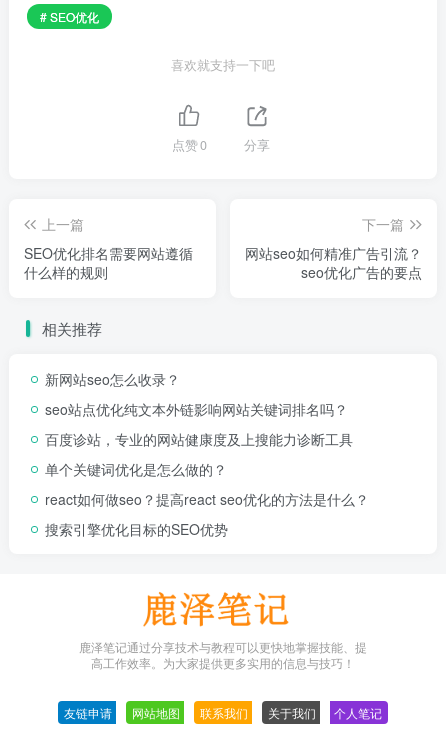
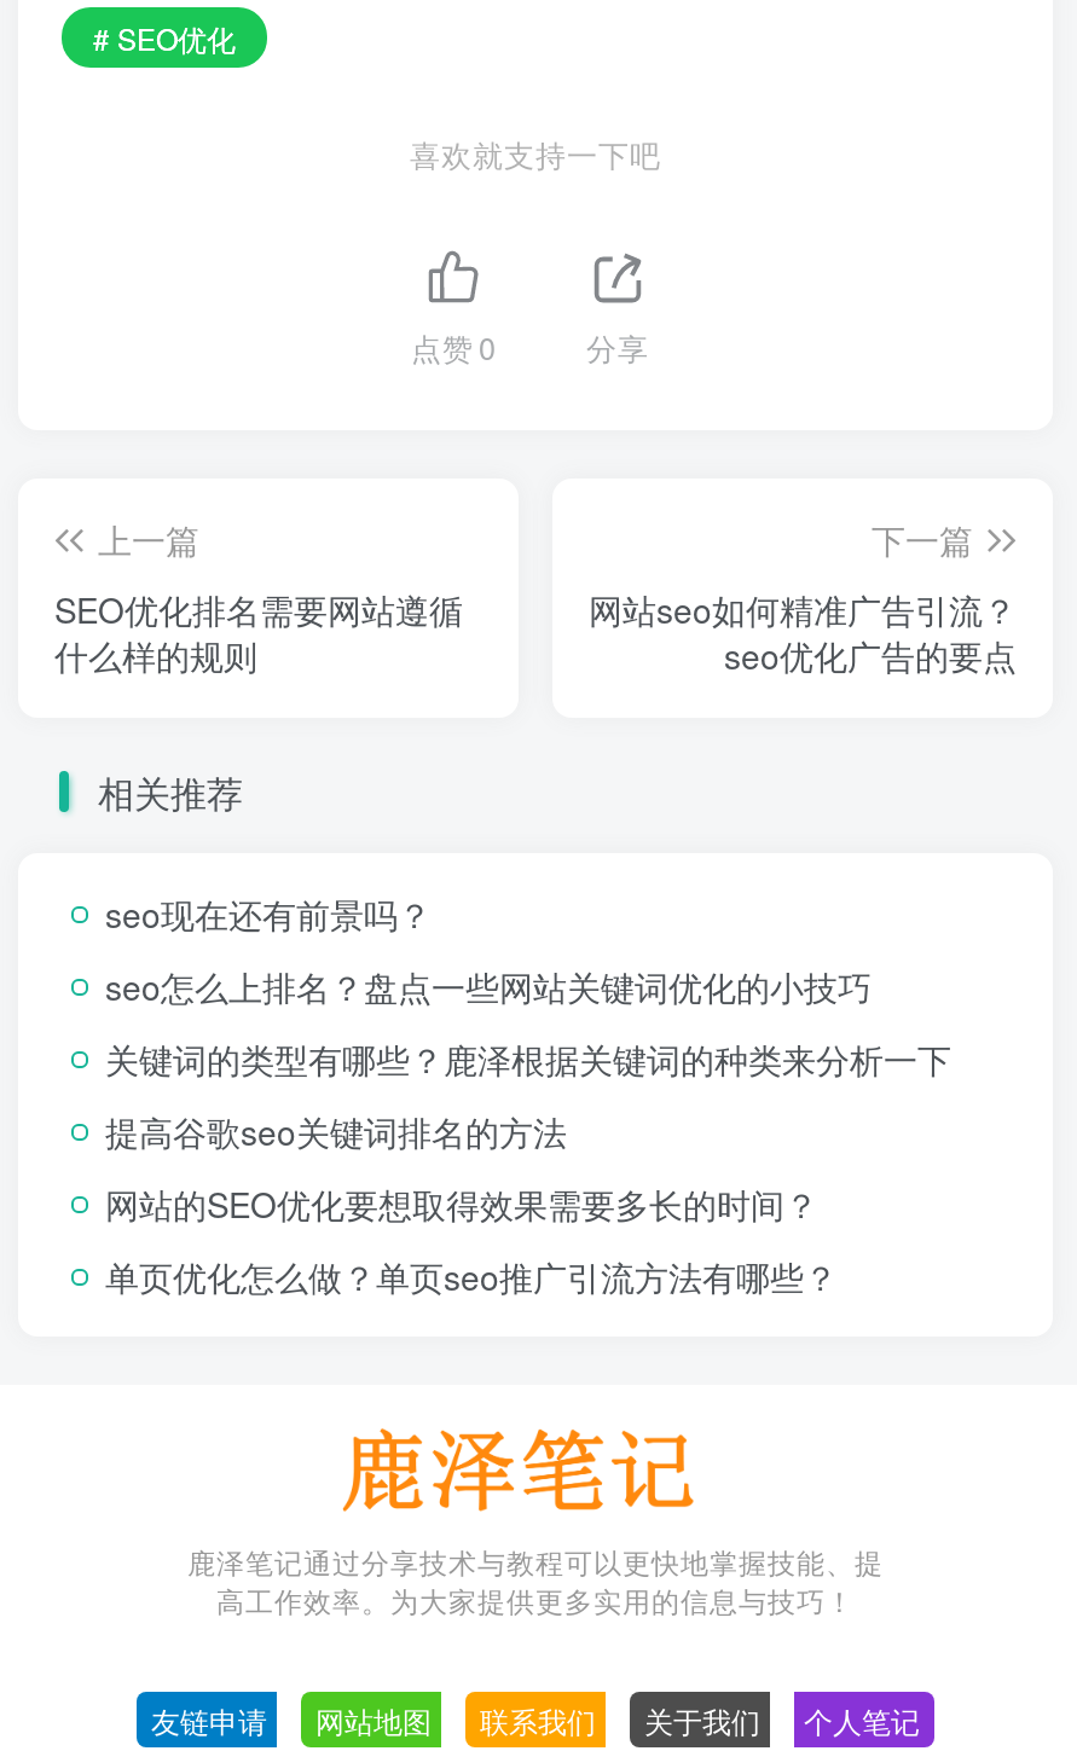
- 新网站seo怎么收录？
+ seo现在还有前景吗？

- seo站点优化纯文本外链影响网站关键词排名吗？
+ seo怎么上排名？盘点一些网站关键词优化的小技巧

- 百度诊站，专业的网站健康度及上搜能力诊断工具
+ 关键词的类型有哪些？鹿泽根据关键词的种类来分析一下

- 单个关键词优化是怎么做的？
+ 提高谷歌seo关键词排名的方法

- react如何做seo？提高react seo优化的方法是什么？
+ 网站的SEO优化要想取得效果需要多长的时间？

- 搜索引擎优化目标的SEO优势
+ 单页优化怎么做？单页seo推广引流方法有哪些？
